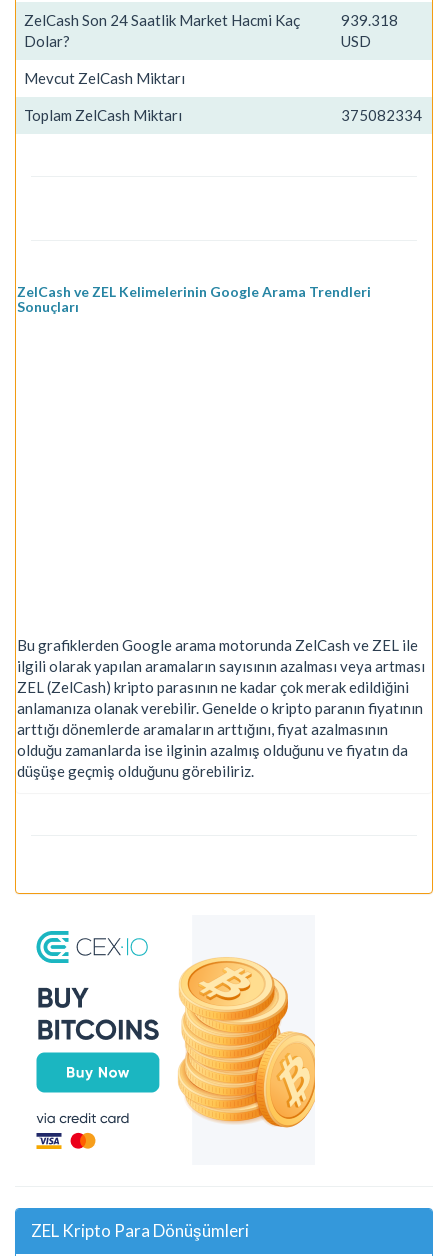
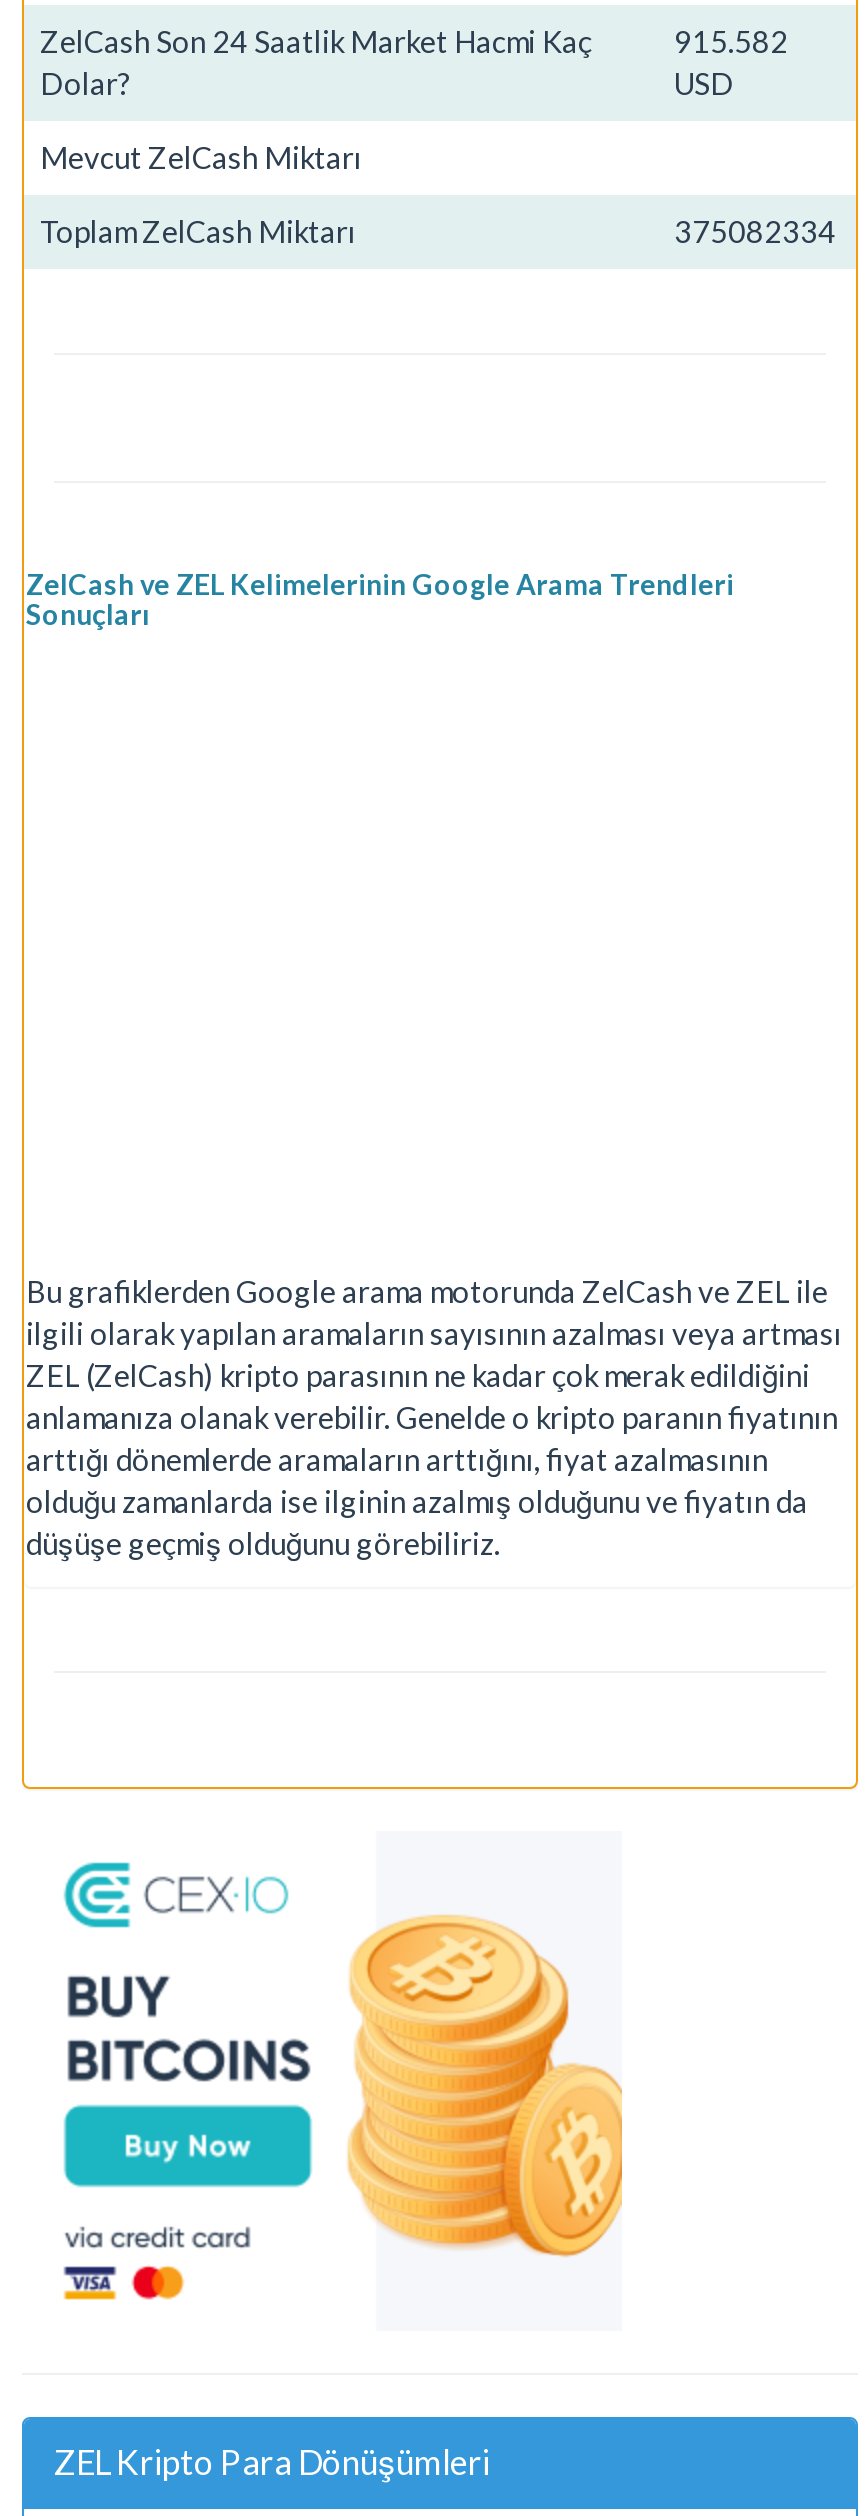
- 939.318
+ 915.582
